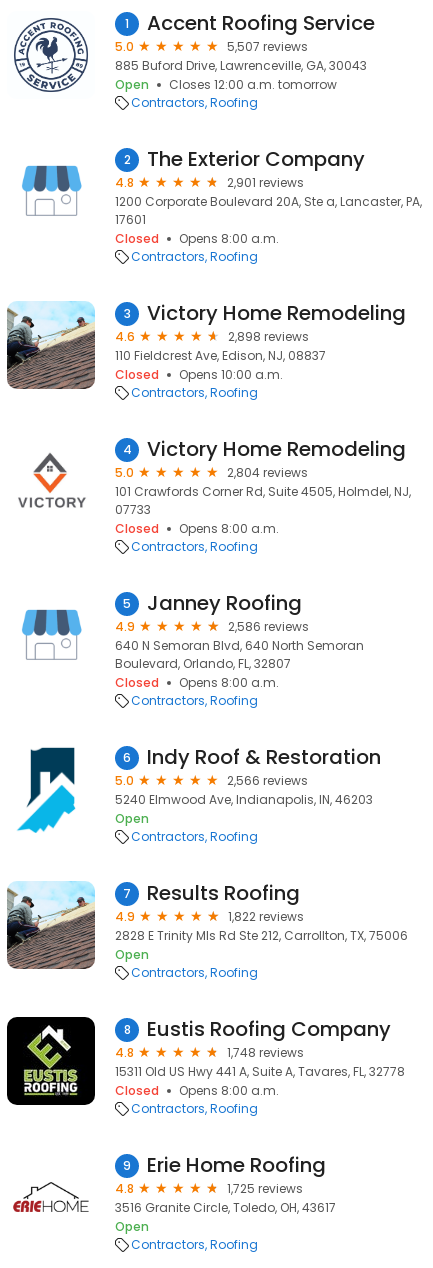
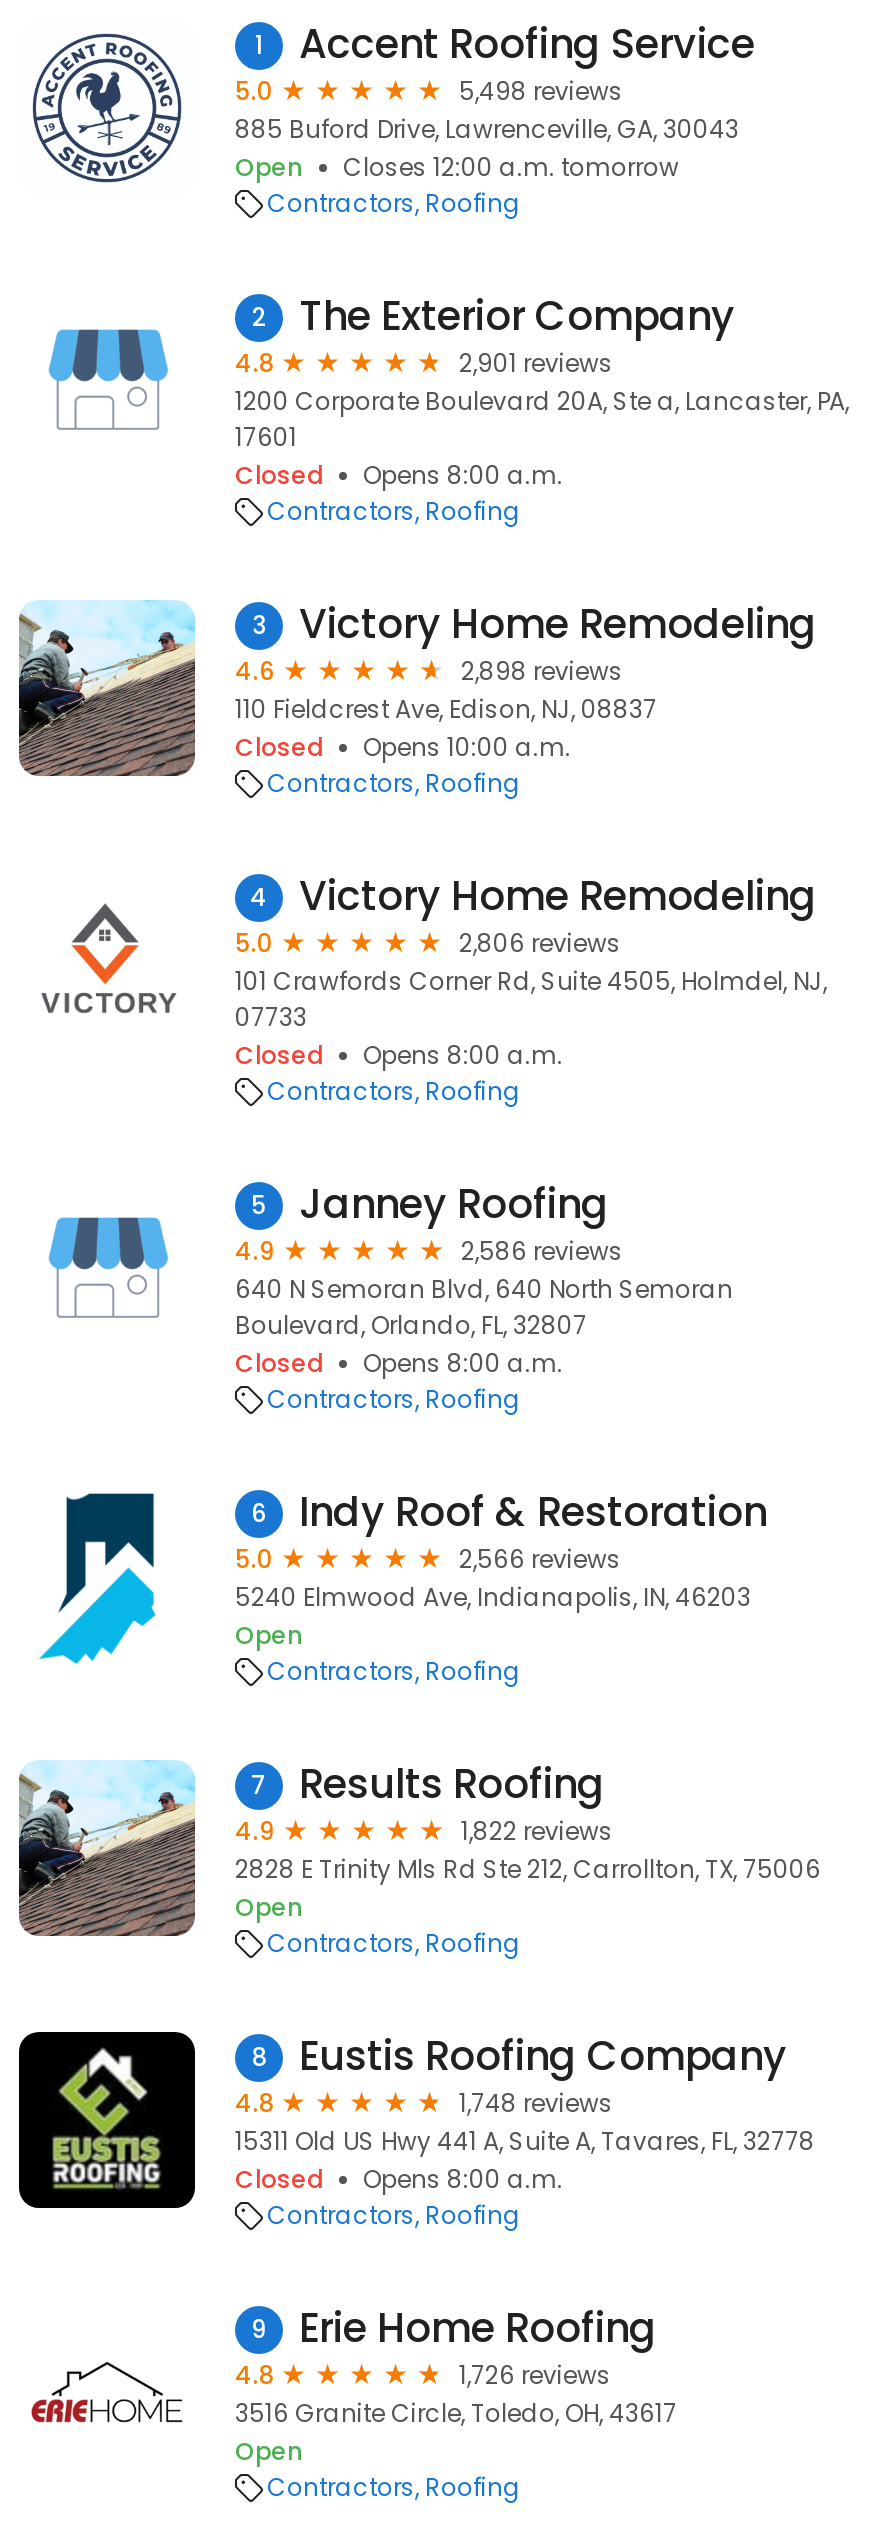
- 5,507 reviews
+ 5,498 reviews

- 2,804 reviews
+ 2,806 reviews

- 1,725 reviews
+ 1,726 reviews
